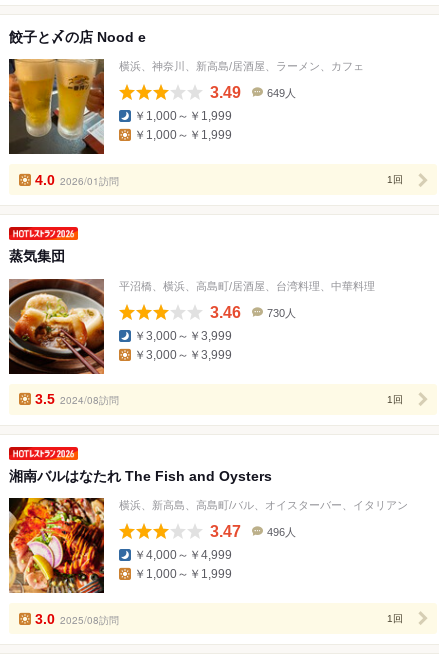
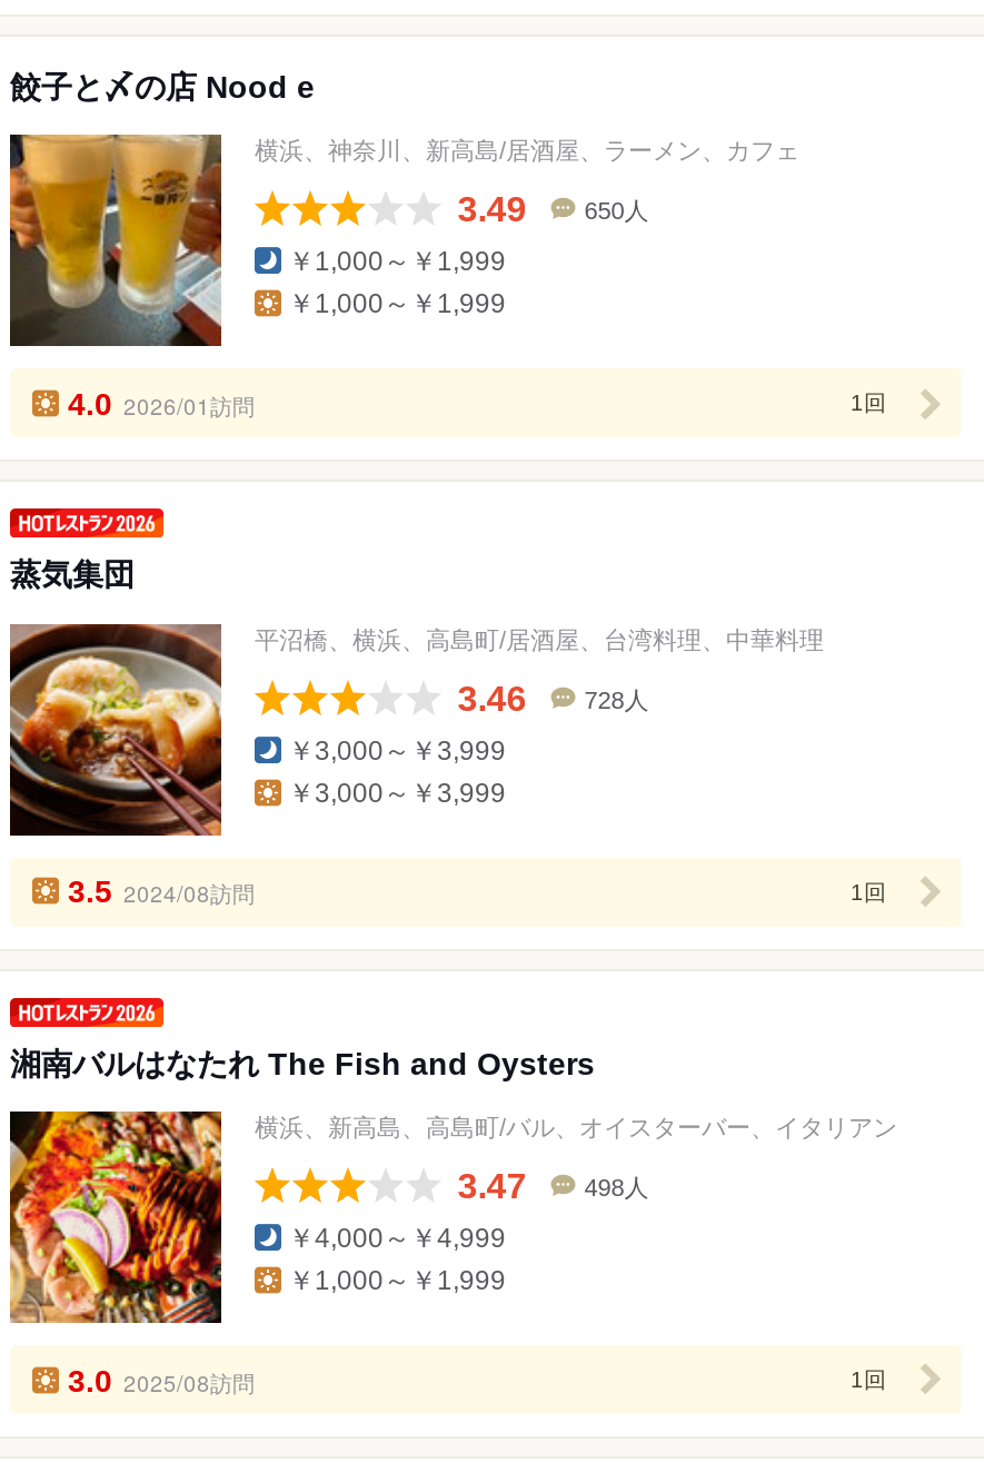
- 649人
+ 650人

- 730人
+ 728人

- 496人
+ 498人
